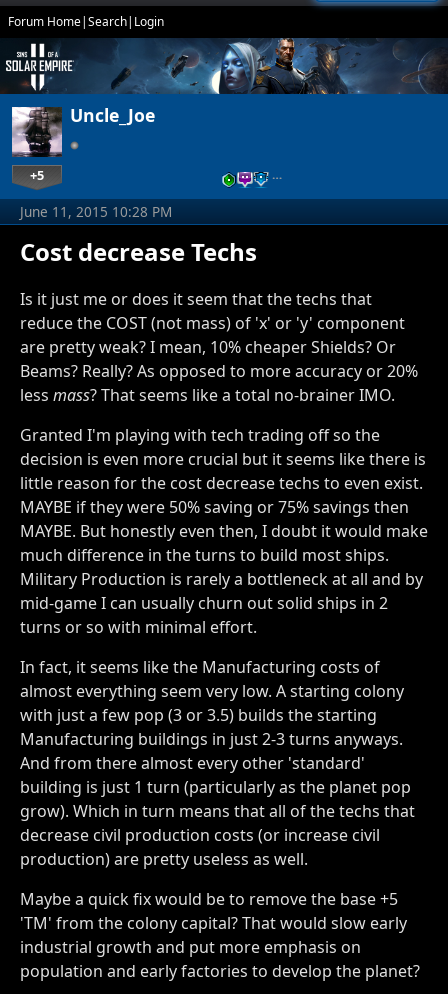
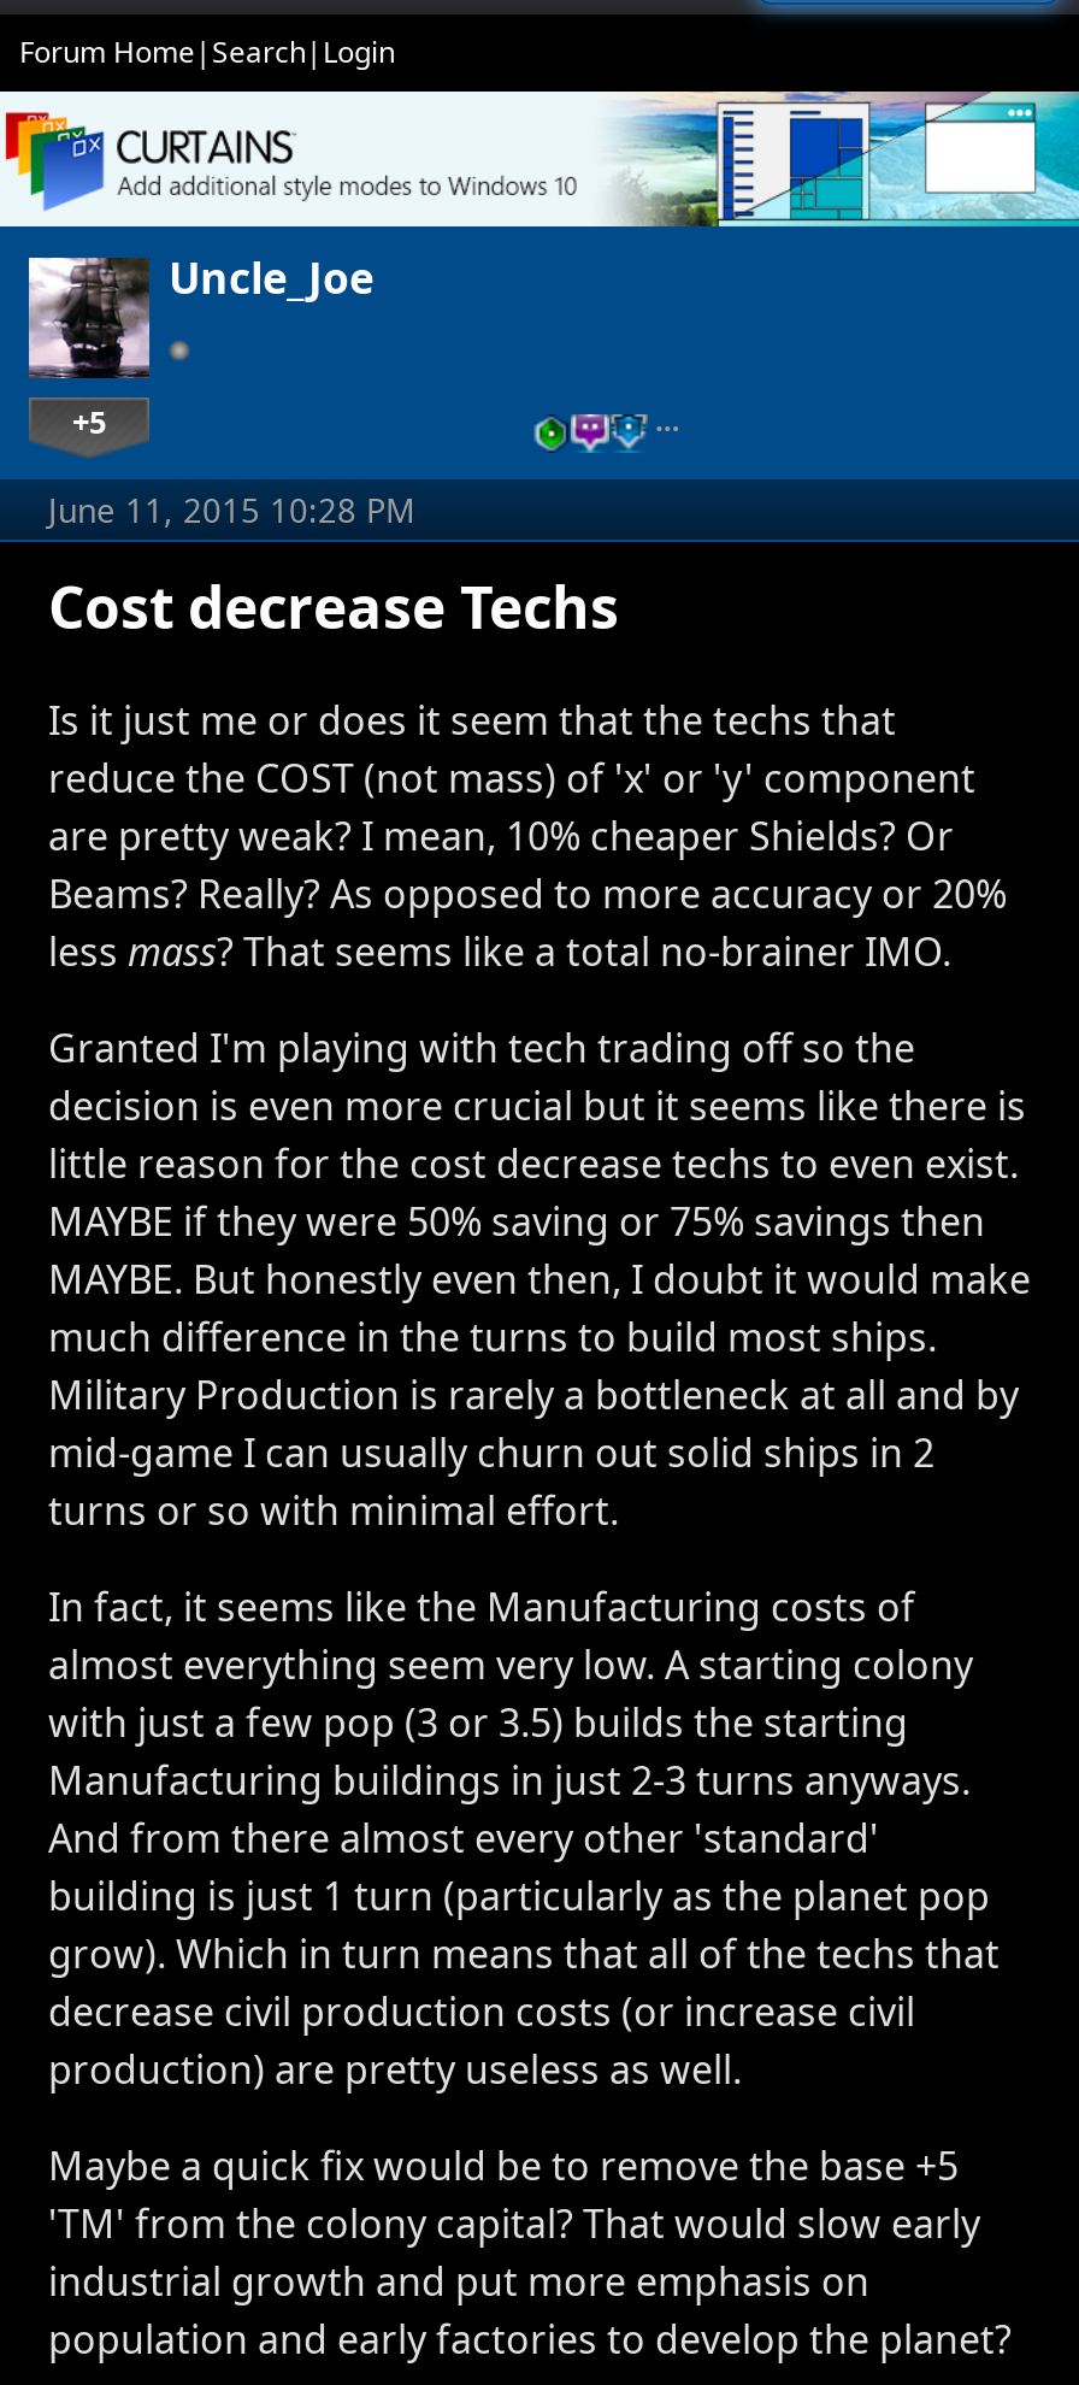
- [image]
+ [image]
